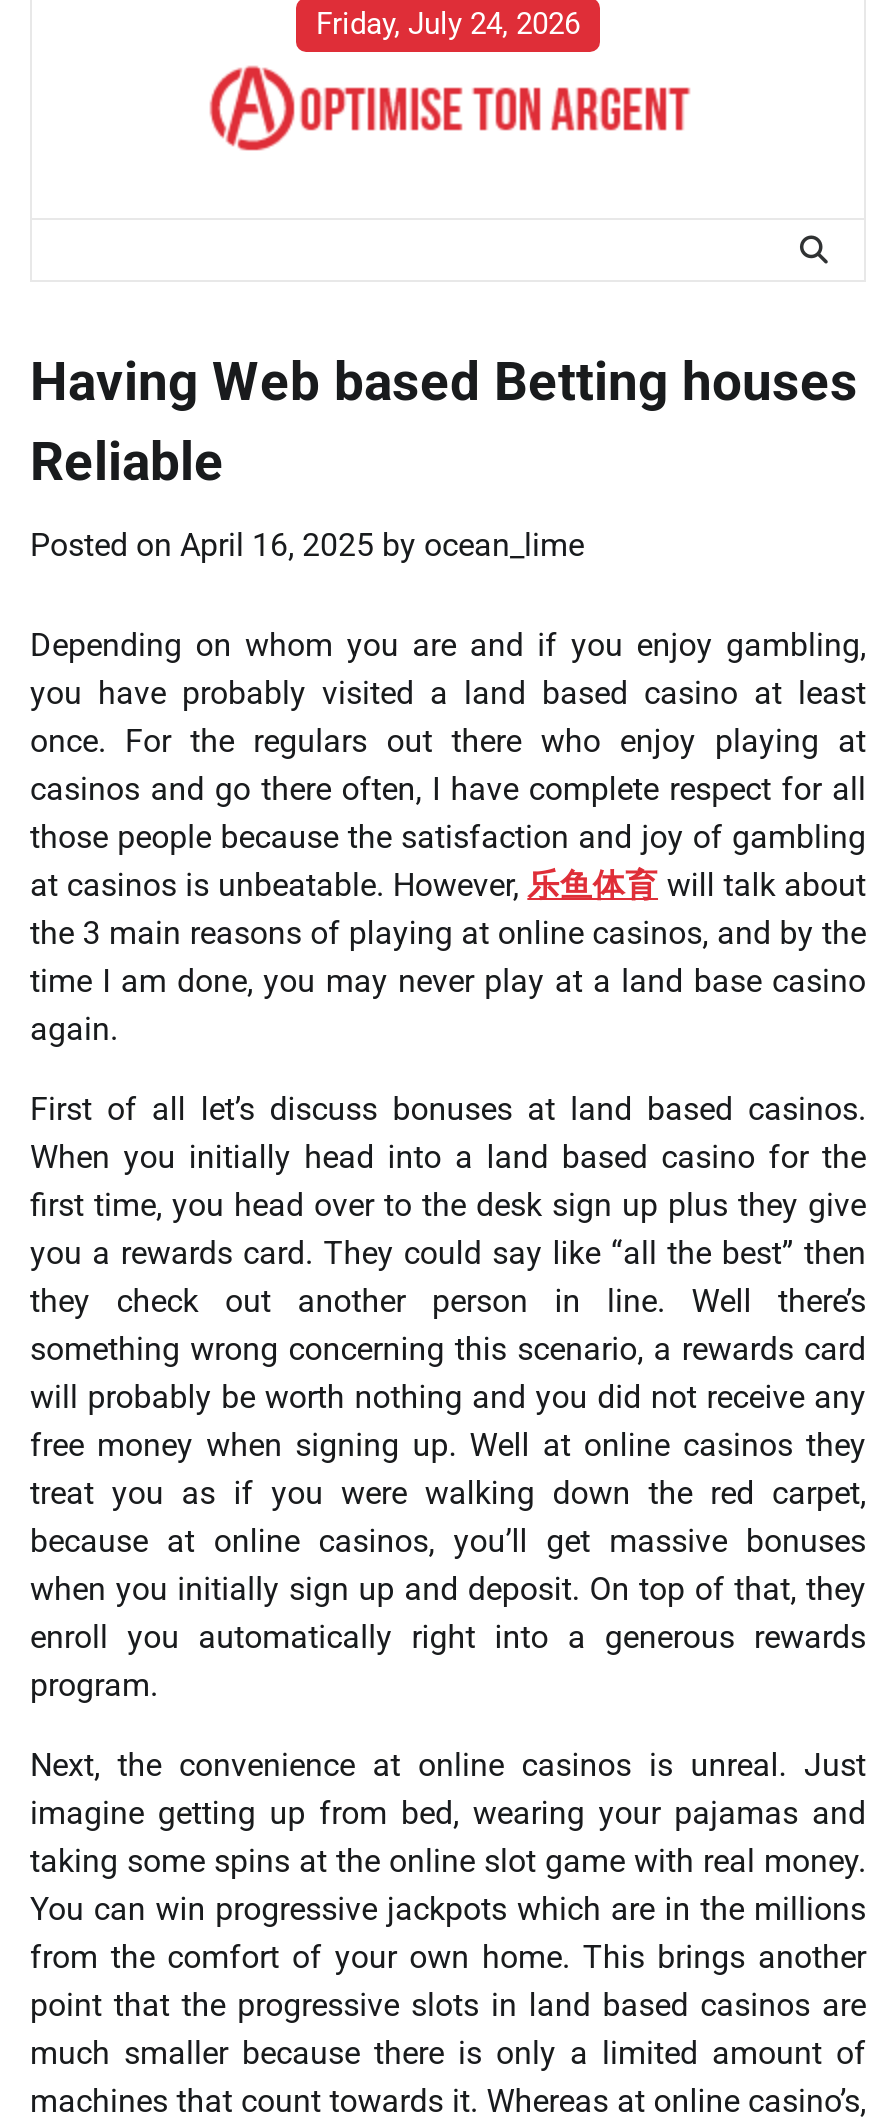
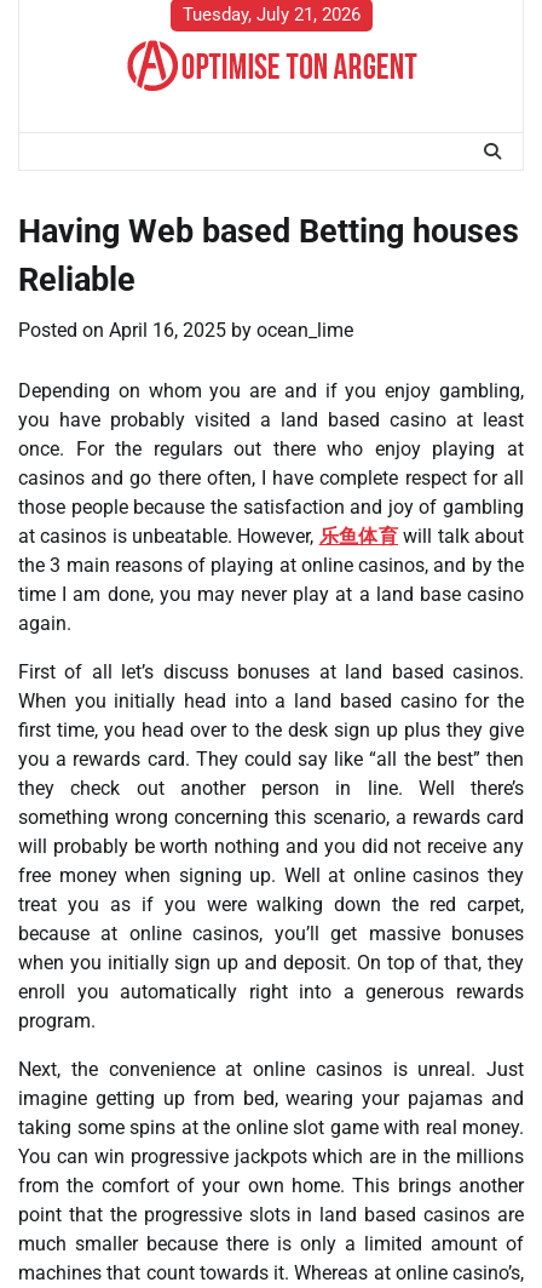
- Friday, July 24, 2026
+ Tuesday, July 21, 2026
